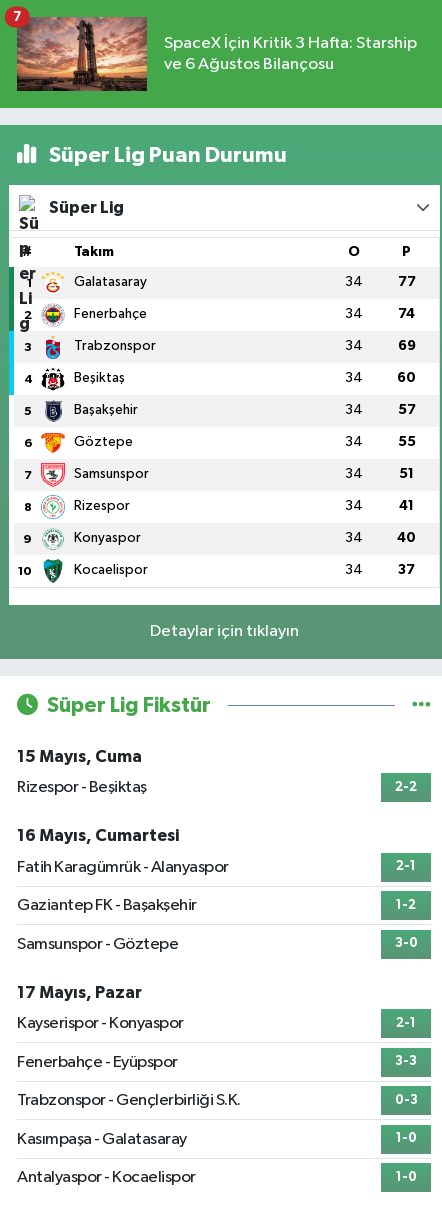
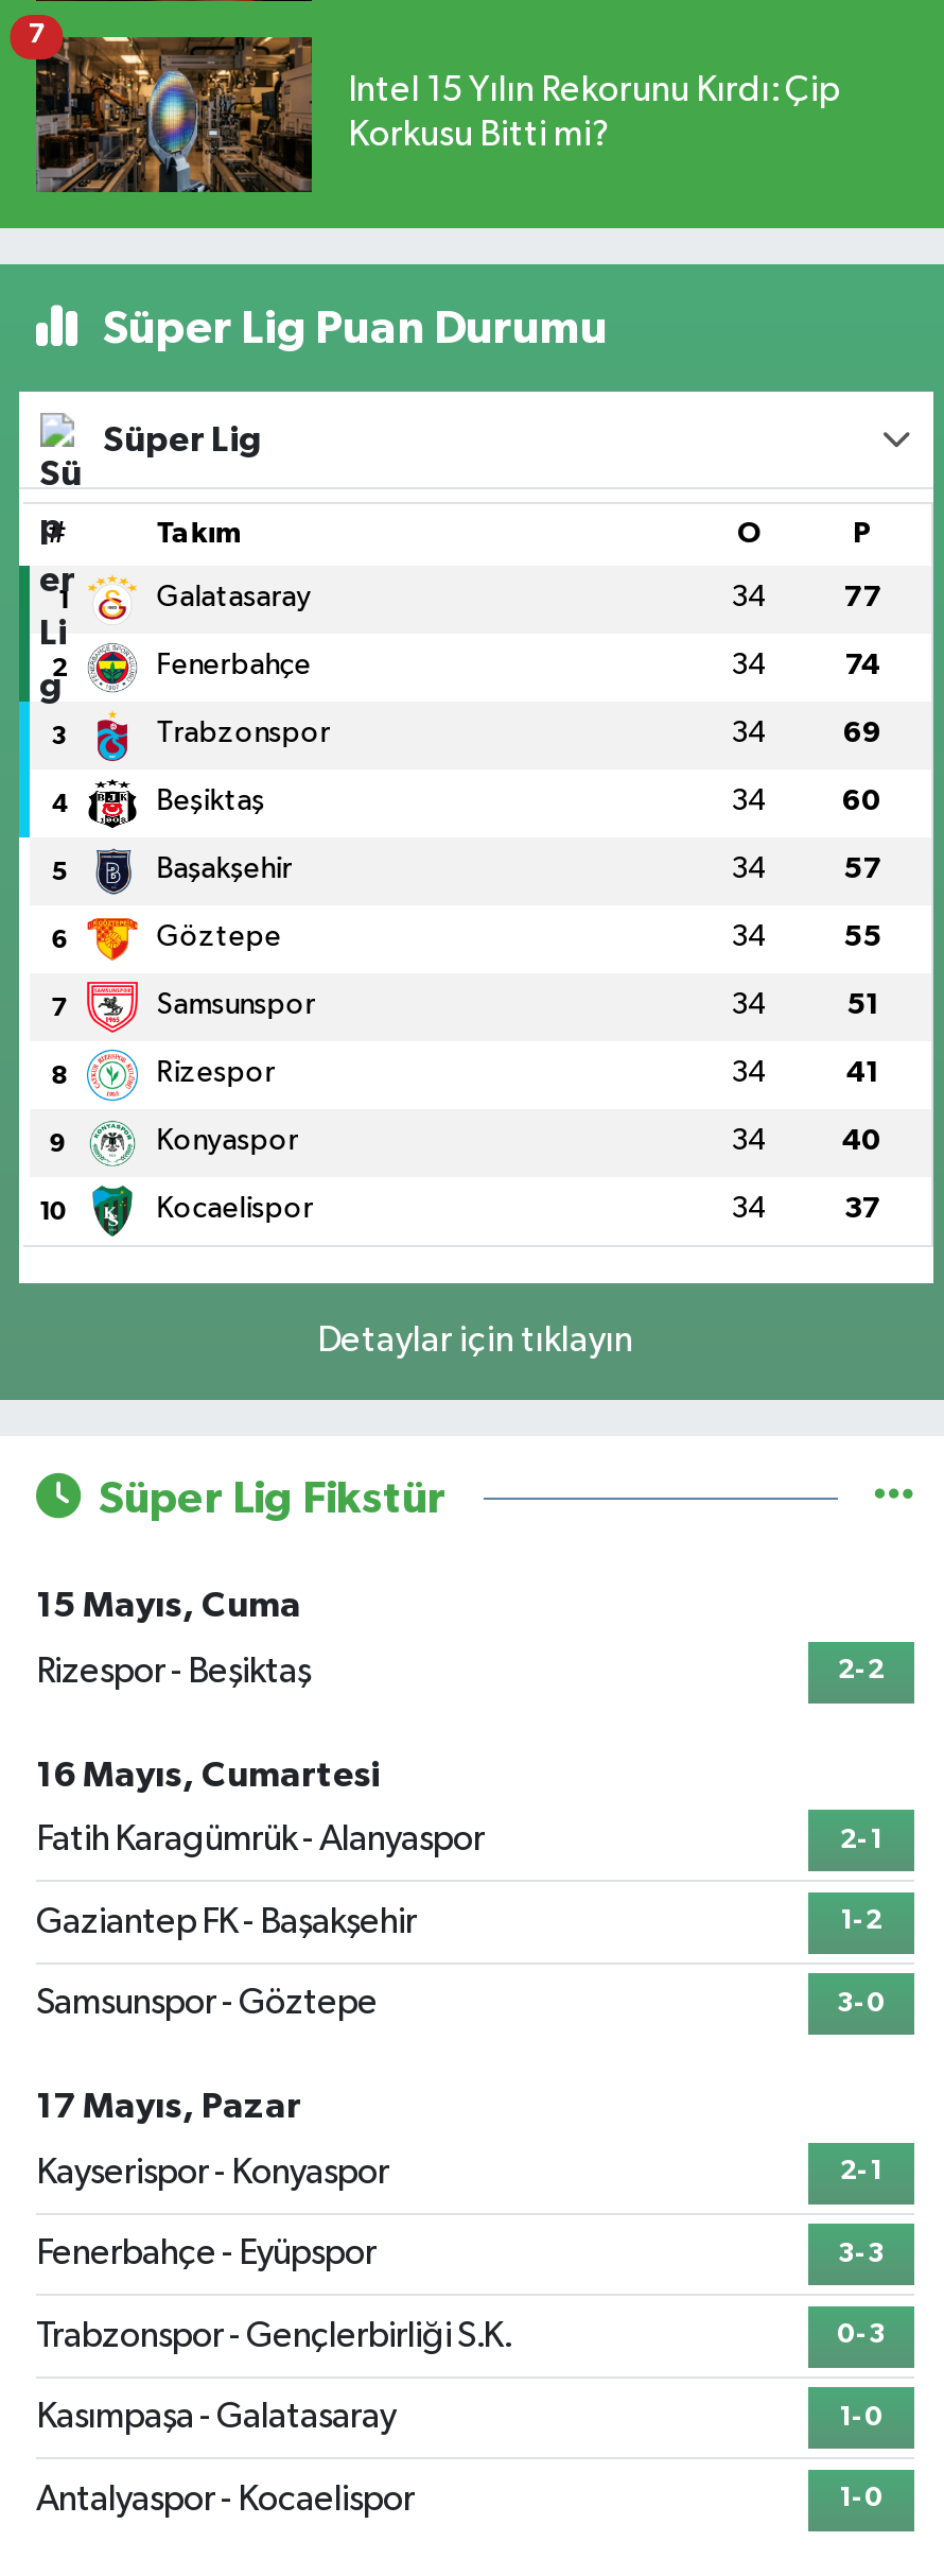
- [image]
- SpaceX İçin Kritik 3 Hafta: Starship
- ve 6 Ağustos Bilançosu
+ [image]
+ Intel 15 Yılın Rekorunu Kırdı: Çip
+ Korkusu Bitti mi?
